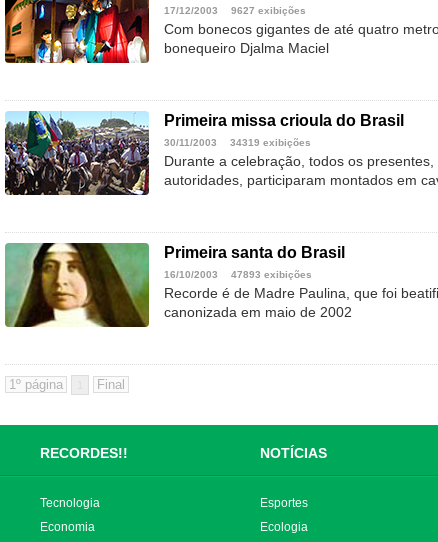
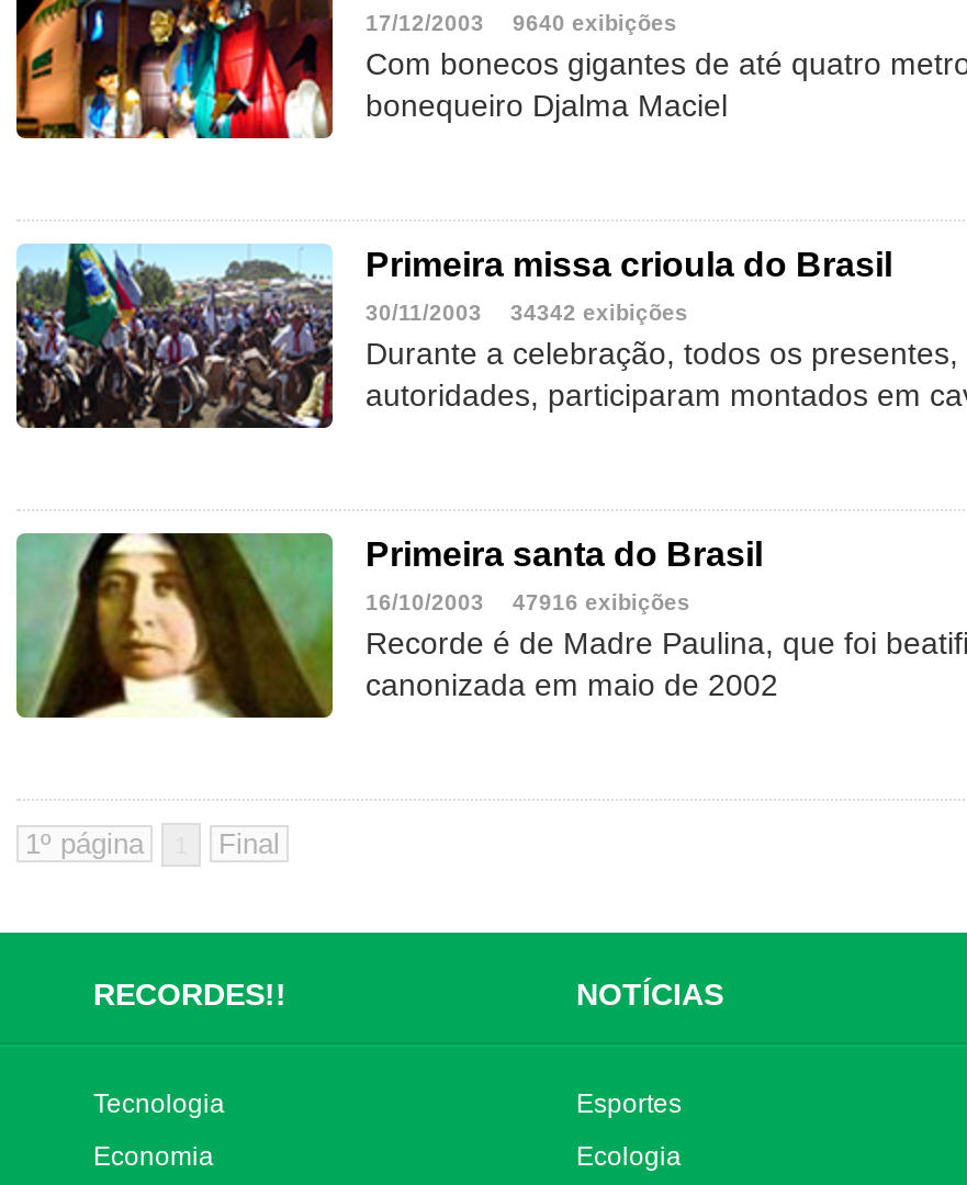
- 17/12/2003 9627 exibições
+ 17/12/2003 9640 exibições

- 30/11/2003 34319 exibições
+ 30/11/2003 34342 exibições

- 16/10/2003 47893 exibições
+ 16/10/2003 47916 exibições
